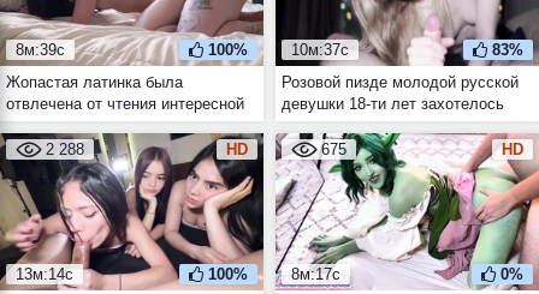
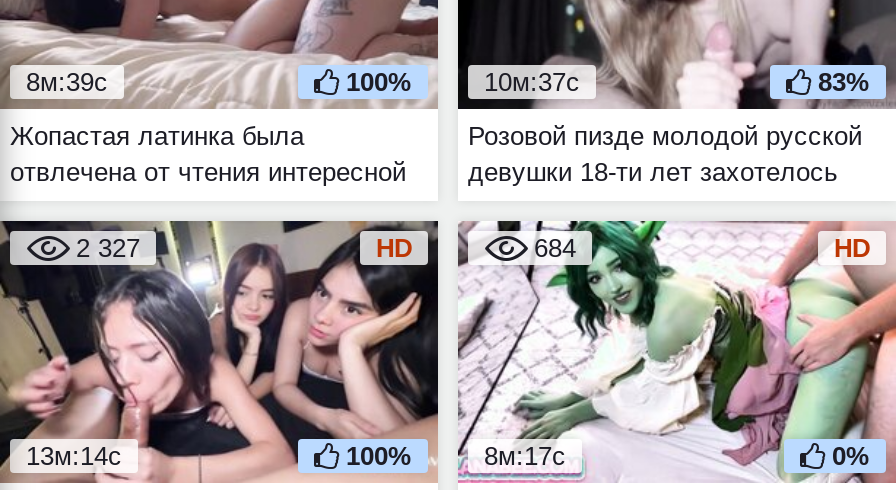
- 2 288
+ 2 327

- 675
+ 684
